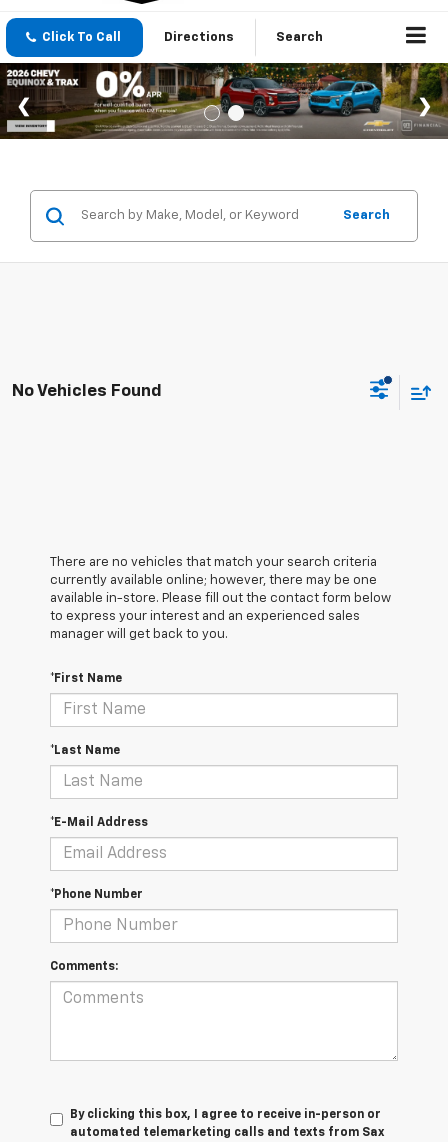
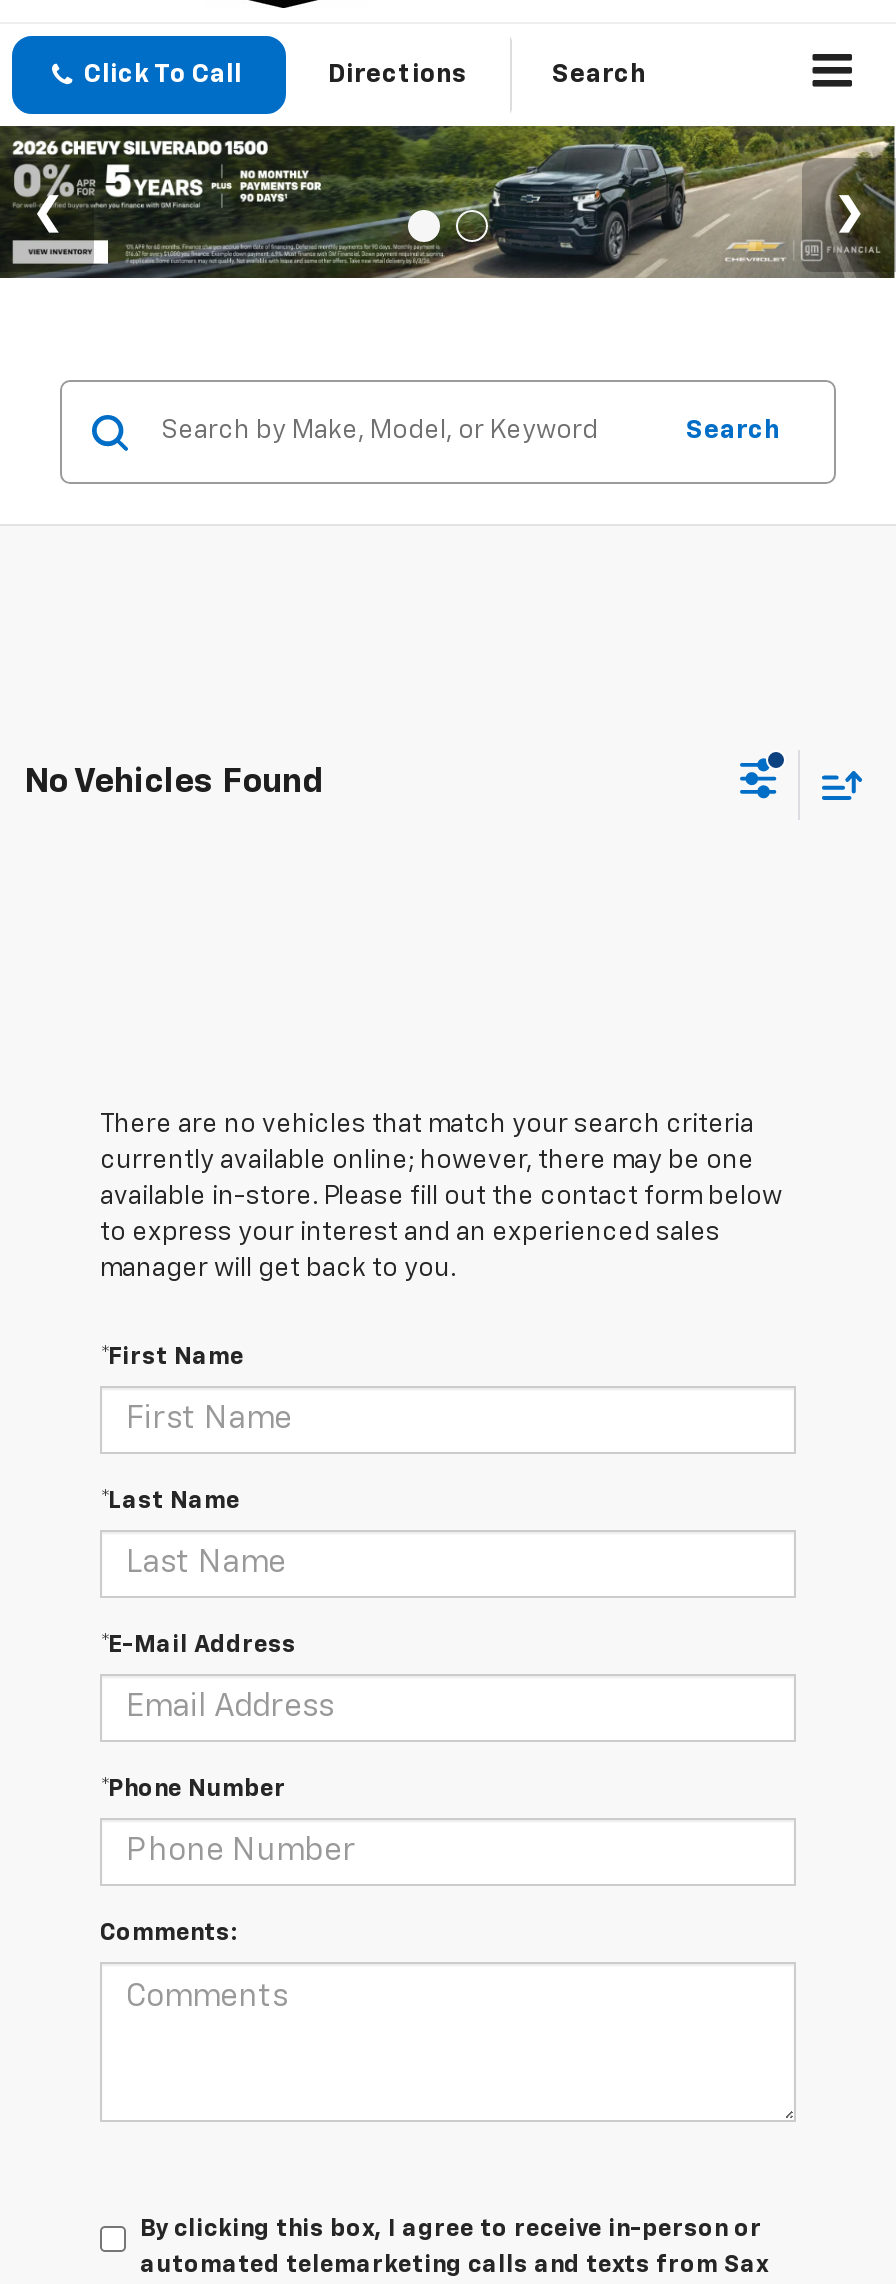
- [image]
+ [image]
